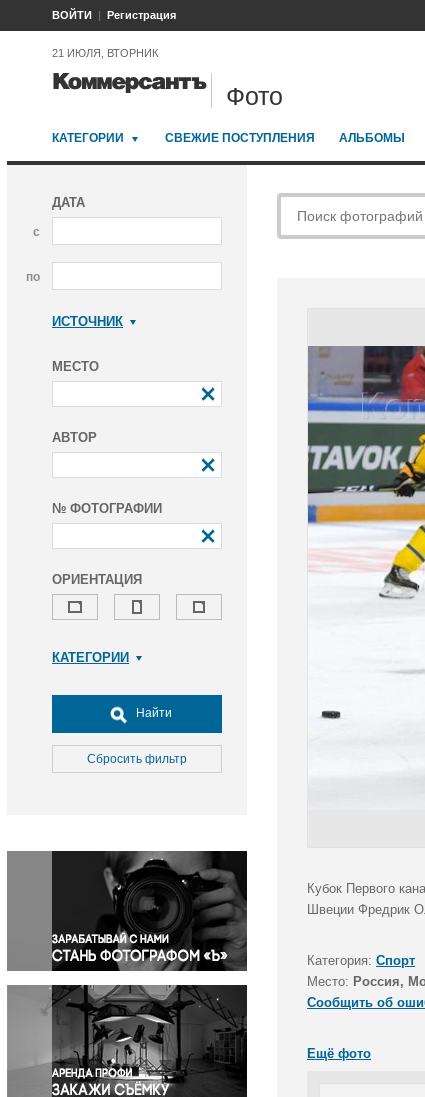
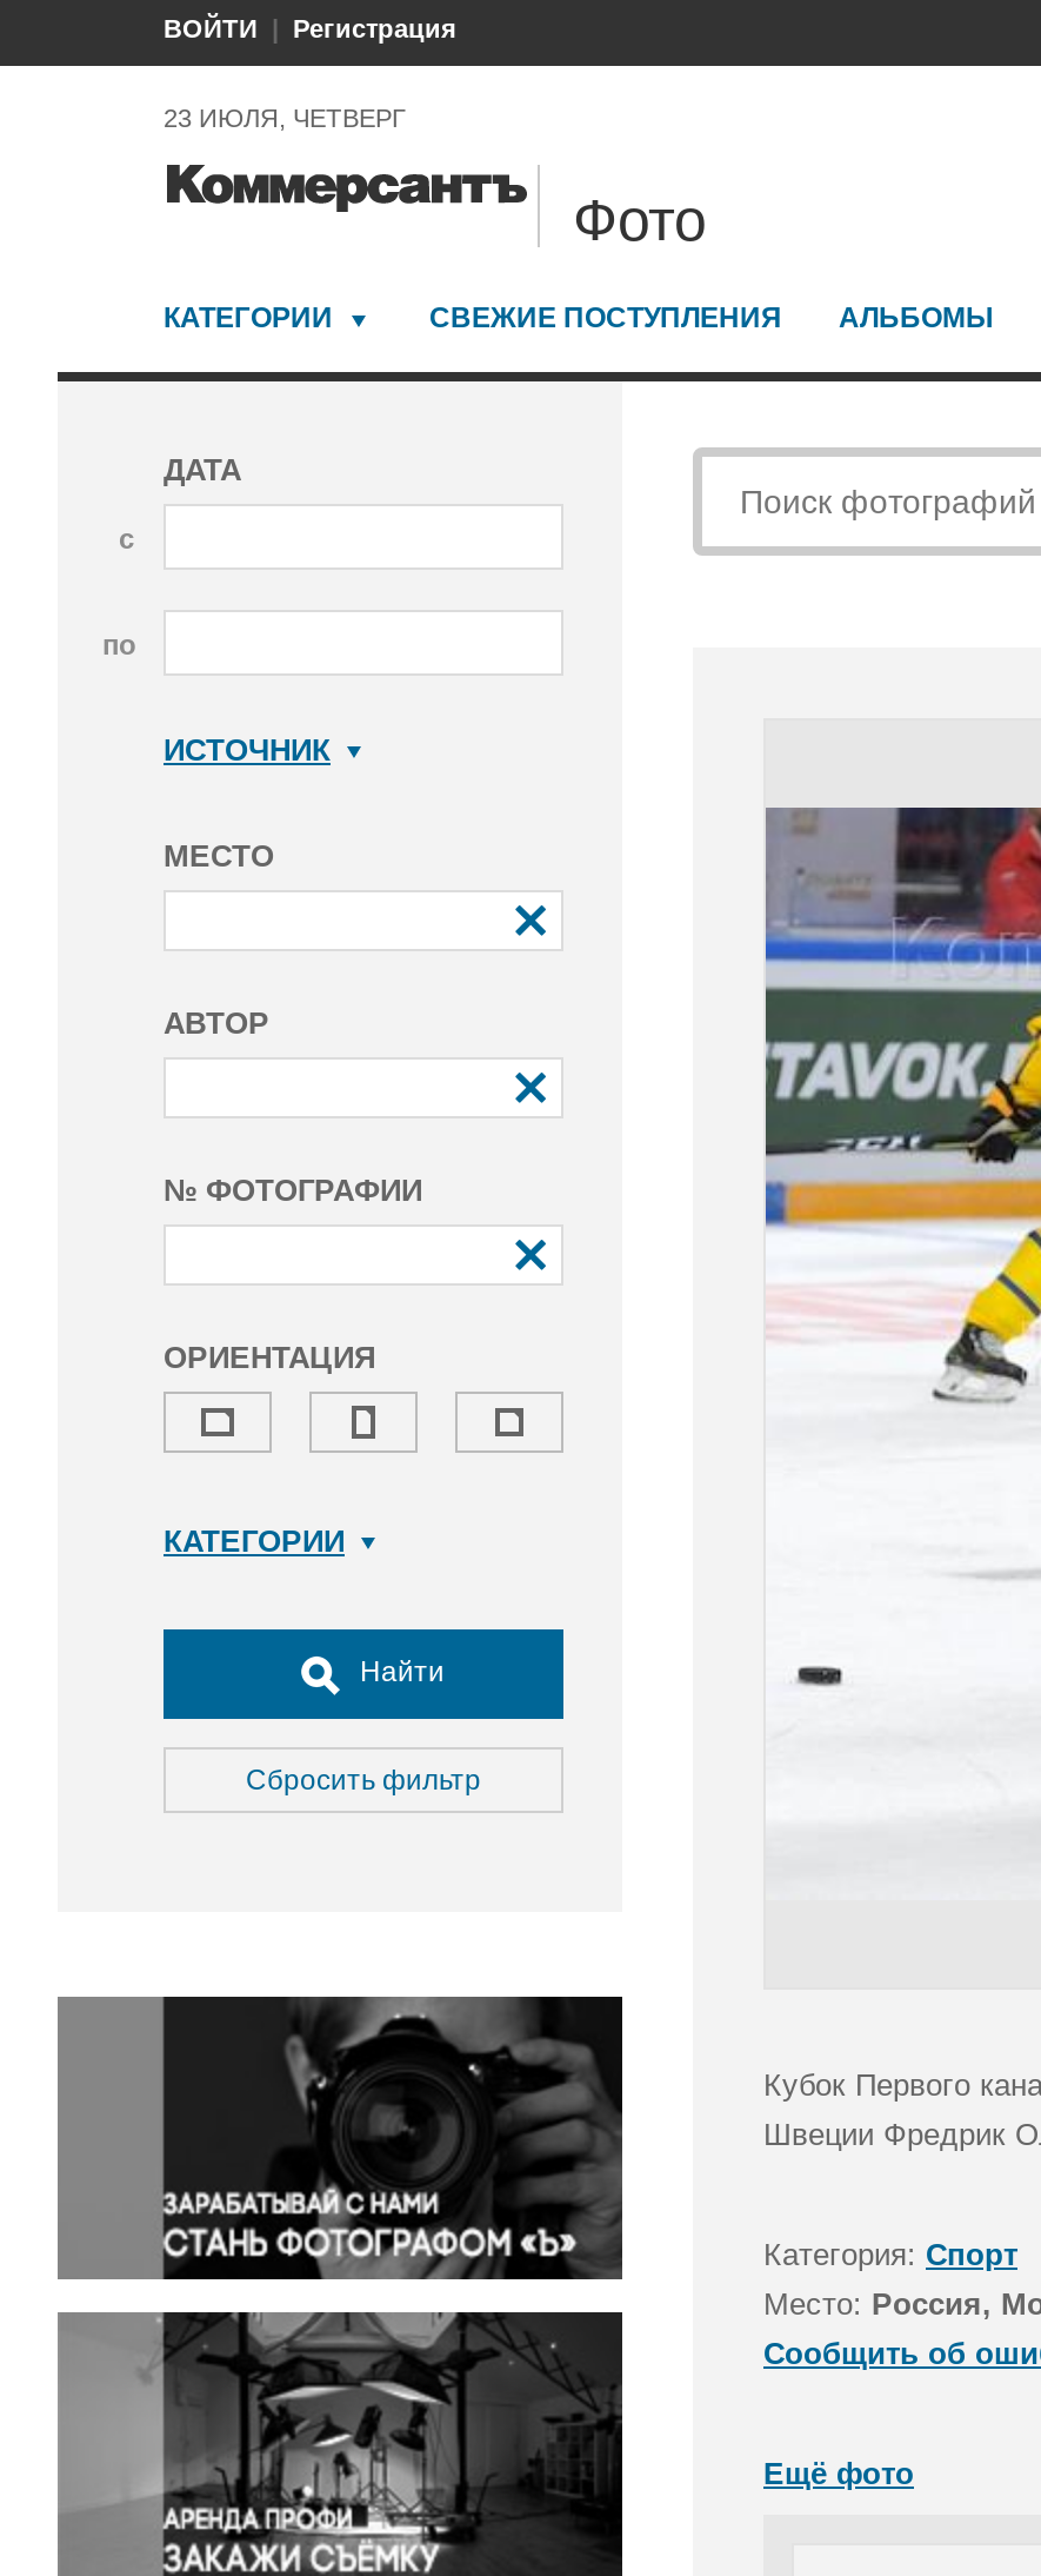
- 21 ИЮЛЯ, ВТОРНИК
+ 23 ИЮЛЯ, ЧЕТВЕРГ
